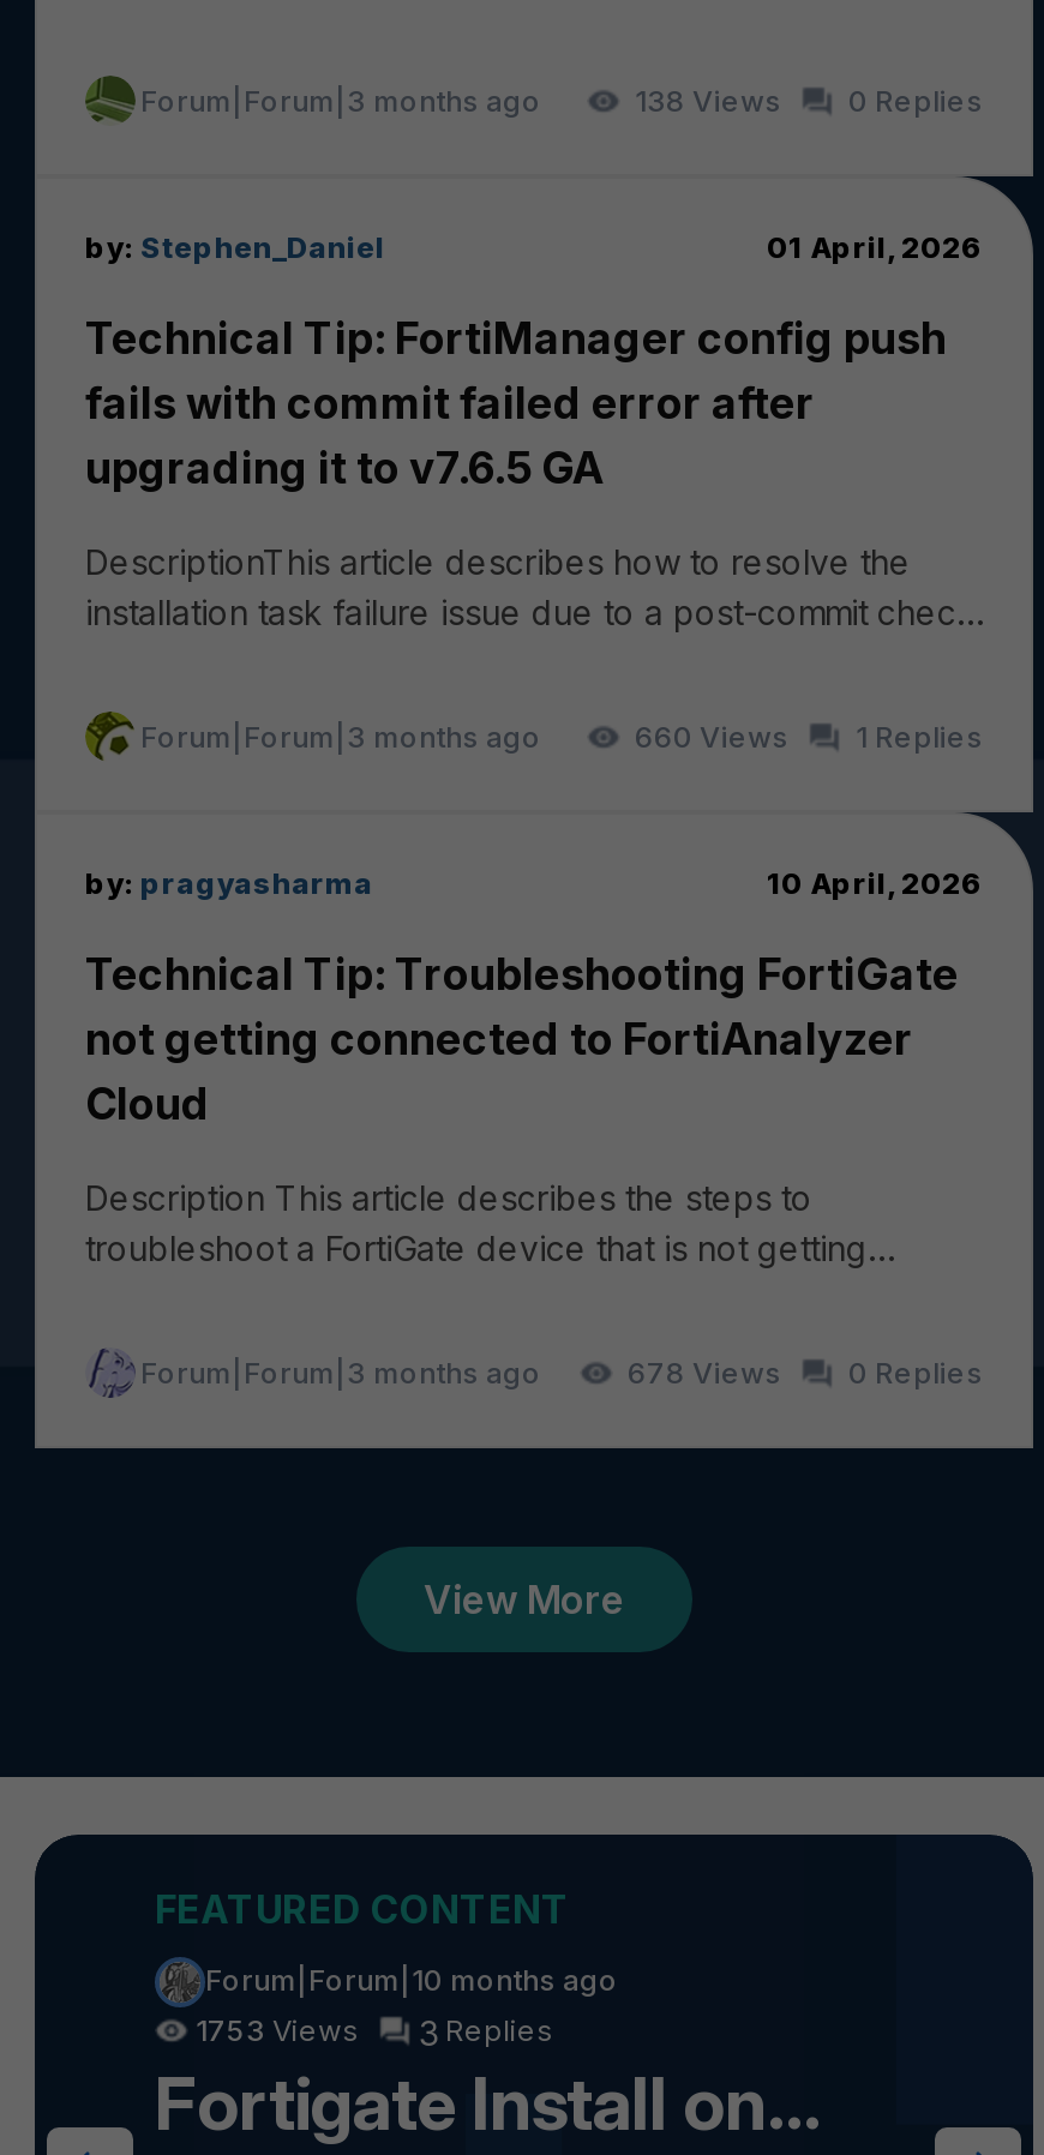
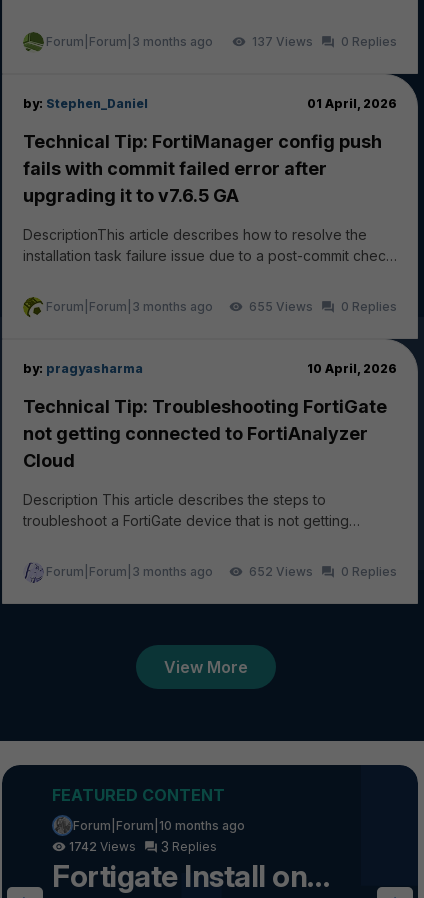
- 138
+ 137

- 660
+ 655

- 1
+ 0

- 678
+ 652

- 1753
+ 1742
